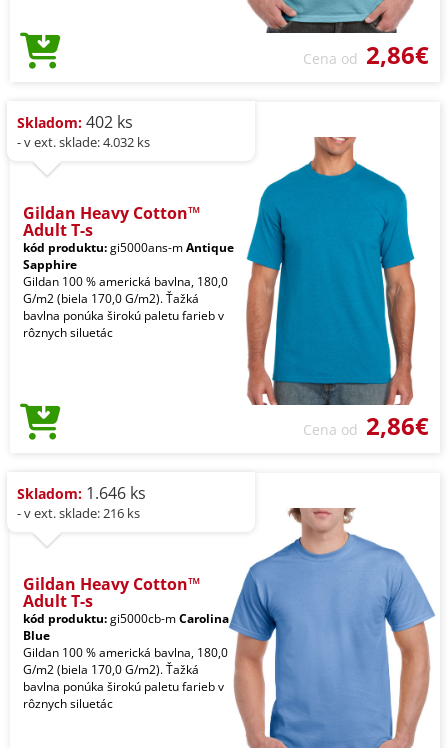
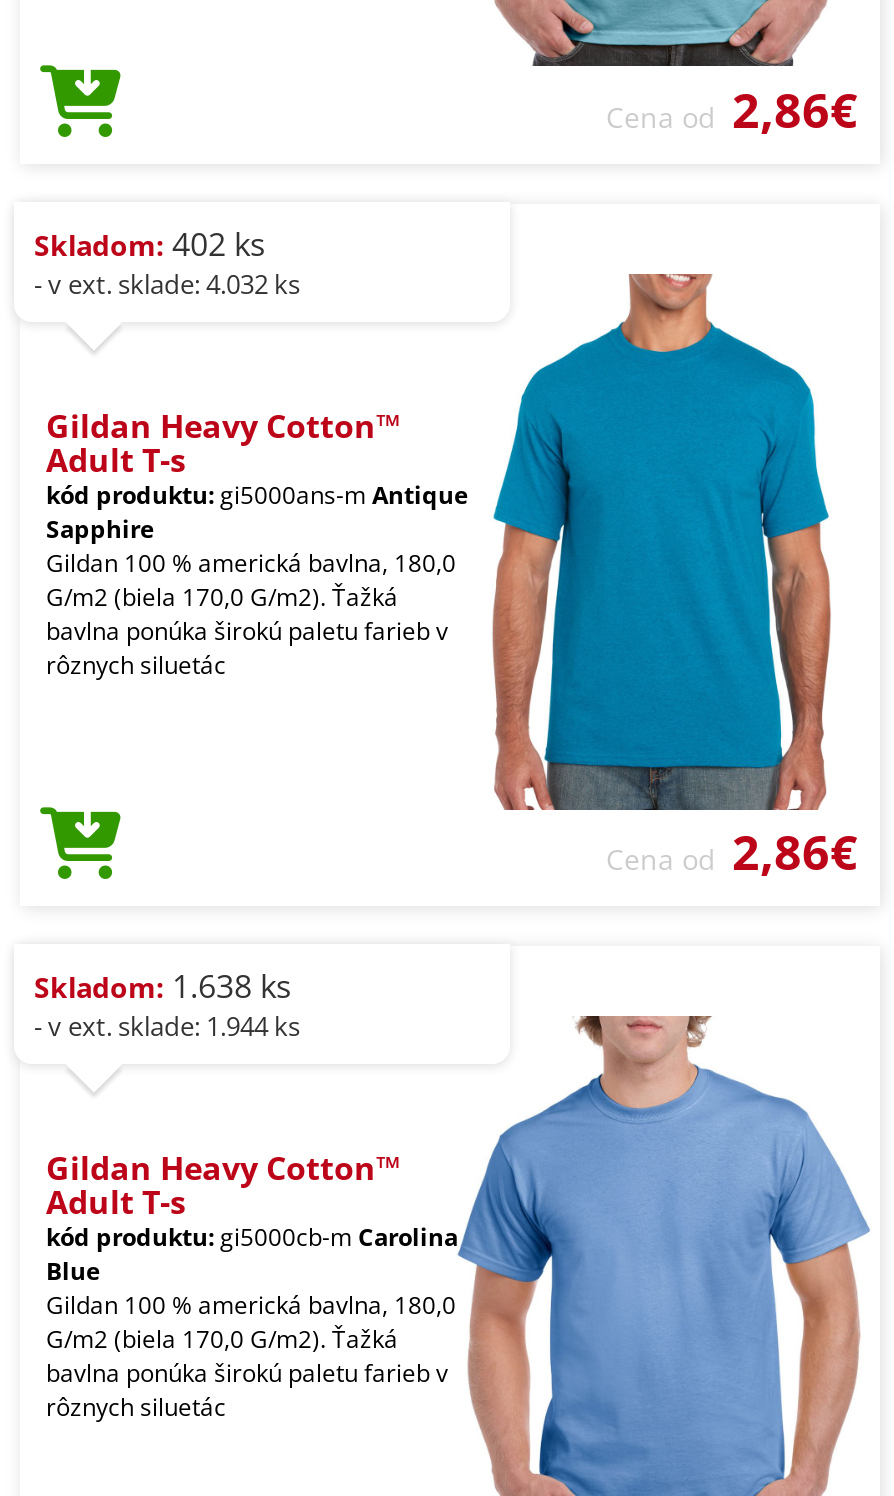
- Skladom: 1.646 ks
+ Skladom: 1.638 ks

- - v ext. sklade: 216 ks
+ - v ext. sklade: 1.944 ks
